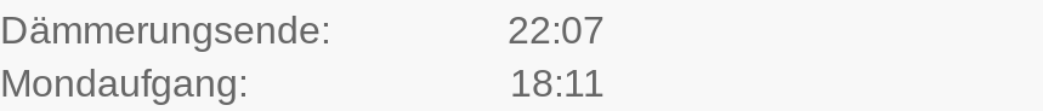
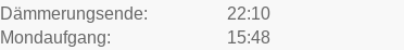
- 22:07
+ 22:10

- 18:11
+ 15:48
